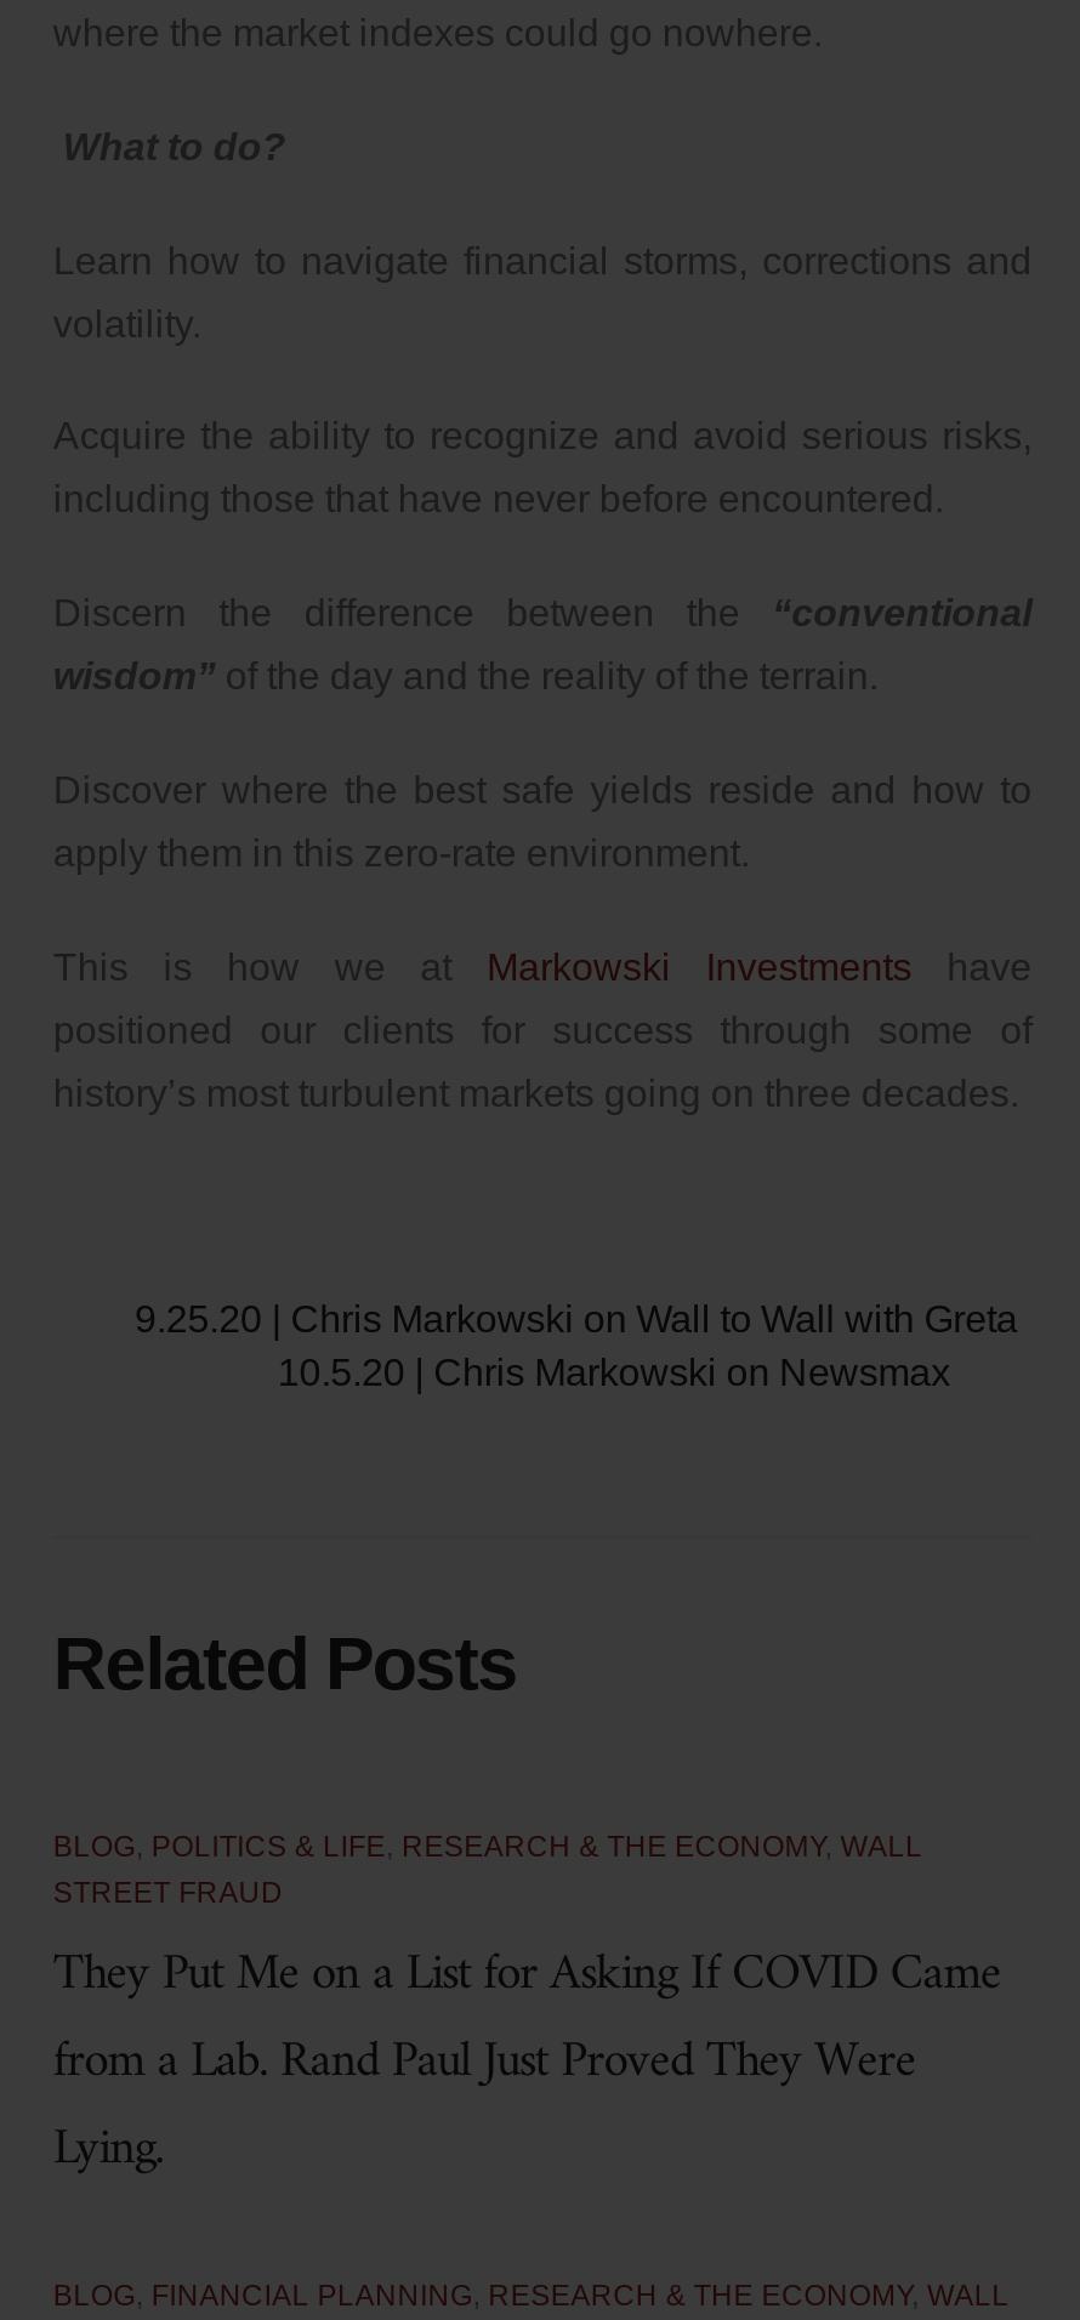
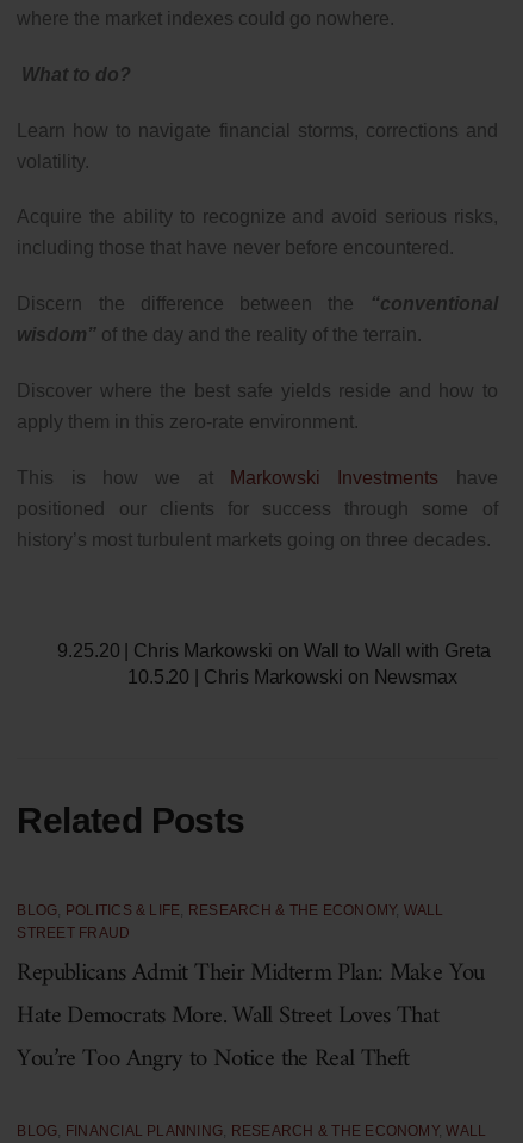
- They Put Me on a List for Asking If COVID Came
- from a Lab. Rand Paul Just Proved They Were
- Lying.
+ Republicans Admit Their Midterm Plan: Make You
+ Hate Democrats More. Wall Street Loves That
+ You’re Too Angry to Notice the Real Theft
